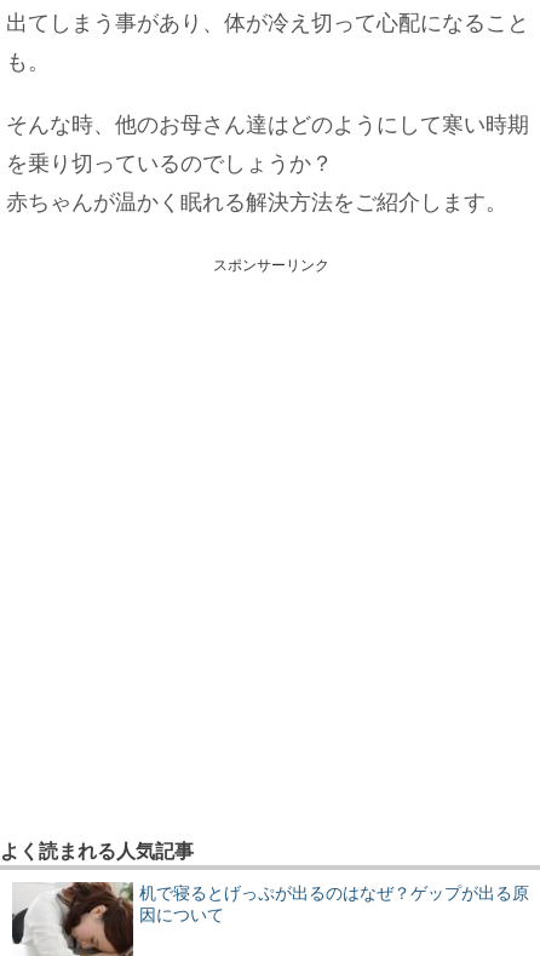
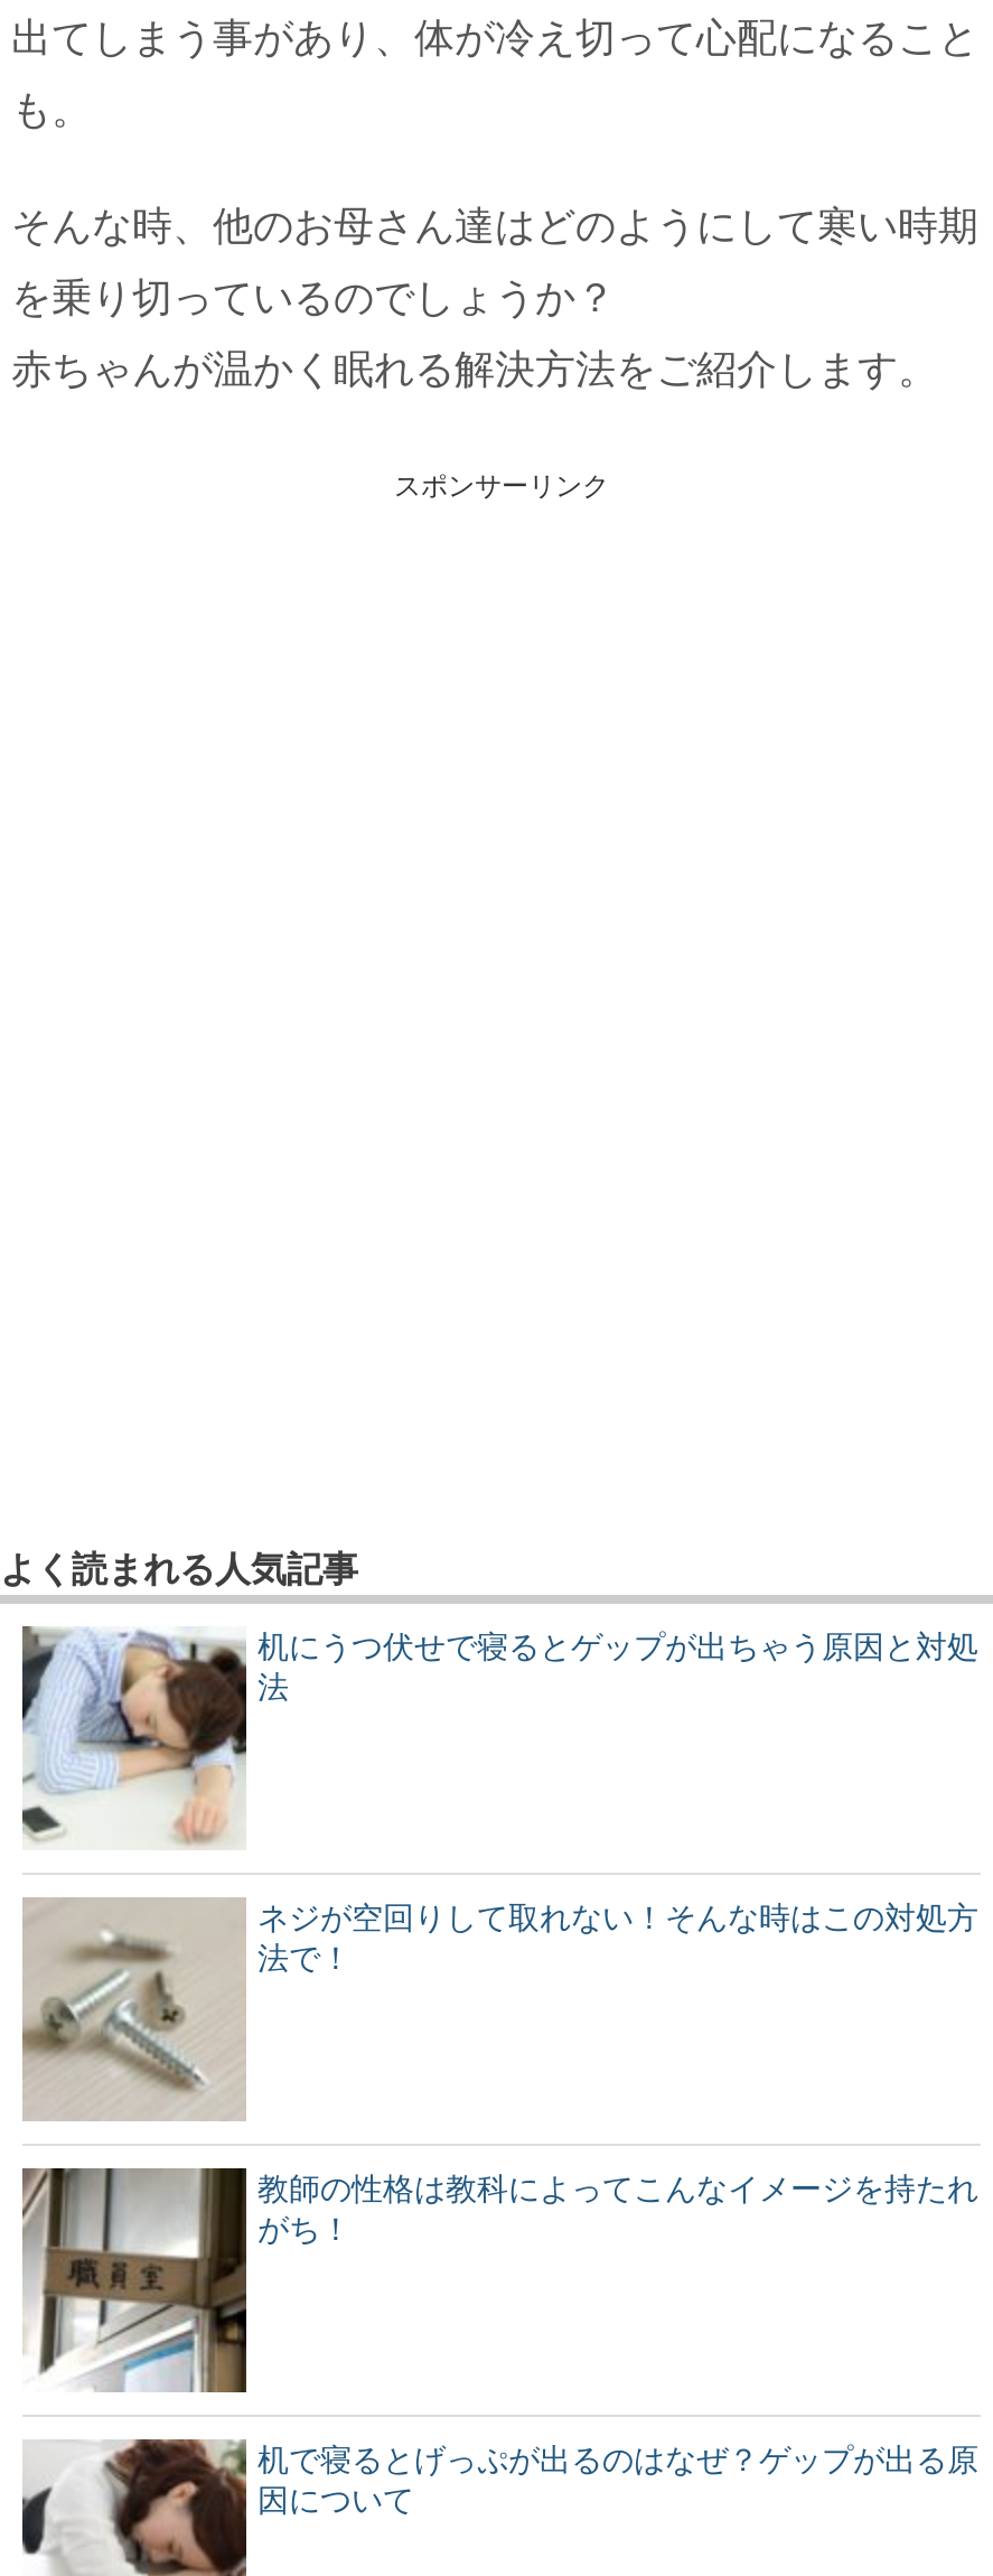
+ [image]
+ 机にうつ伏せで寝るとゲップが出ちゃう原因と対処
+ 法

+ [image]
+ ネジが空回りして取れない！そんな時はこの対処方
+ 法で！

+ [image]
+ 教師の性格は教科によってこんなイメージを持たれ
+ がち！
